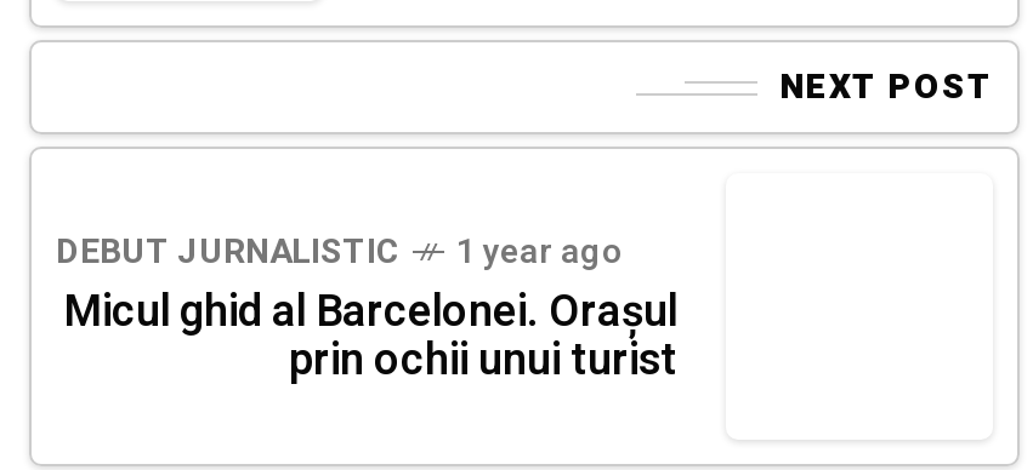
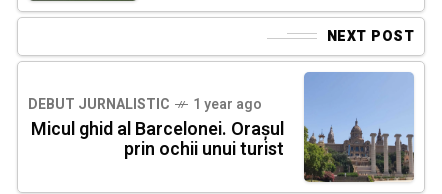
+ [image]
